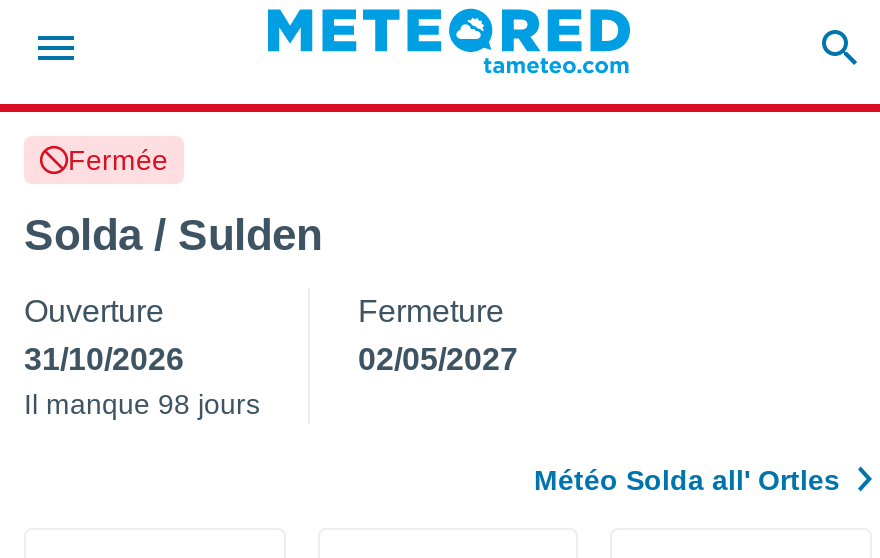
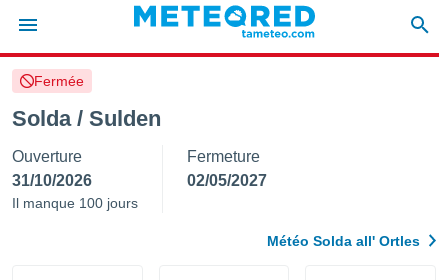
- Il manque 98 jours
+ Il manque 100 jours
